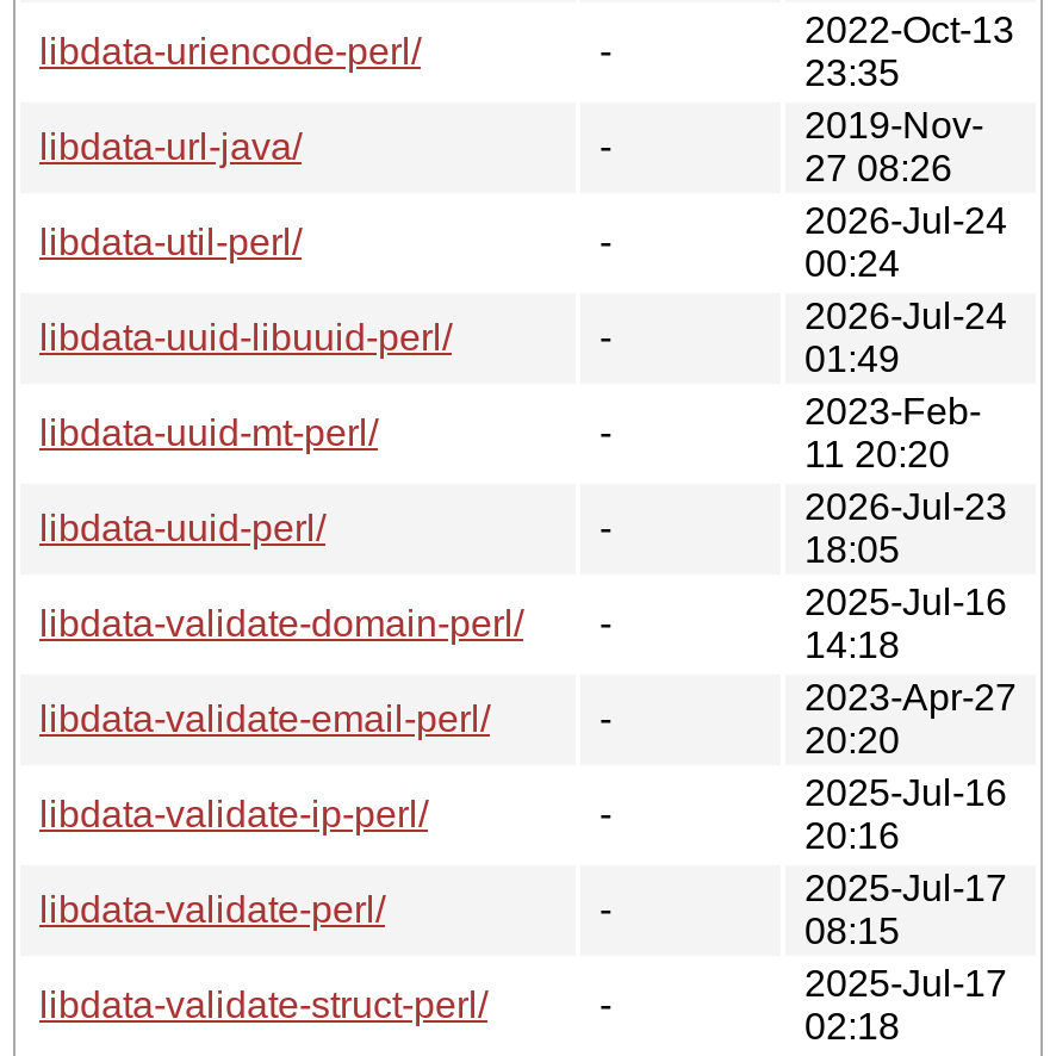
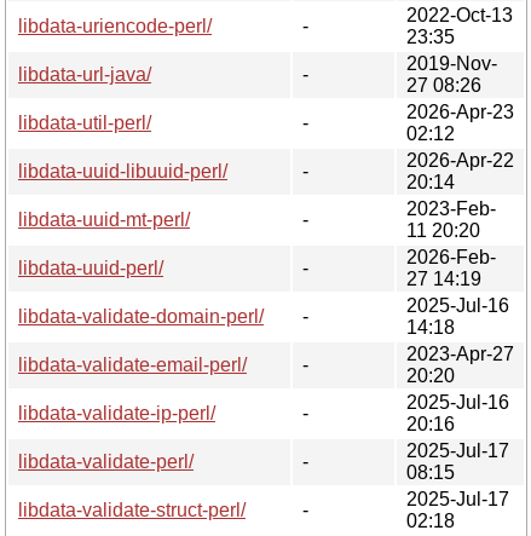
- 2026-Jul-24
- 00:24
+ 2026-Apr-23
+ 02:12

- 2026-Jul-24
- 01:49
+ 2026-Apr-22
+ 20:14

- 2026-Jul-23
- 18:05
+ 2026-Feb-
+ 27 14:19
